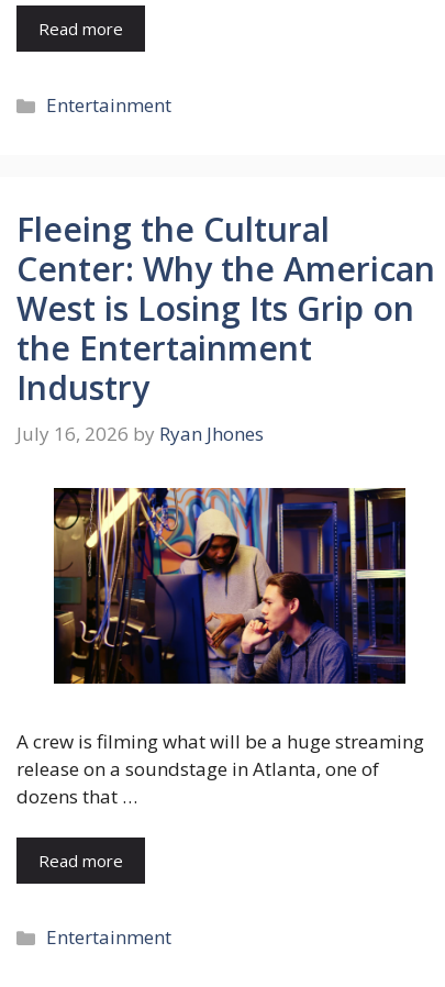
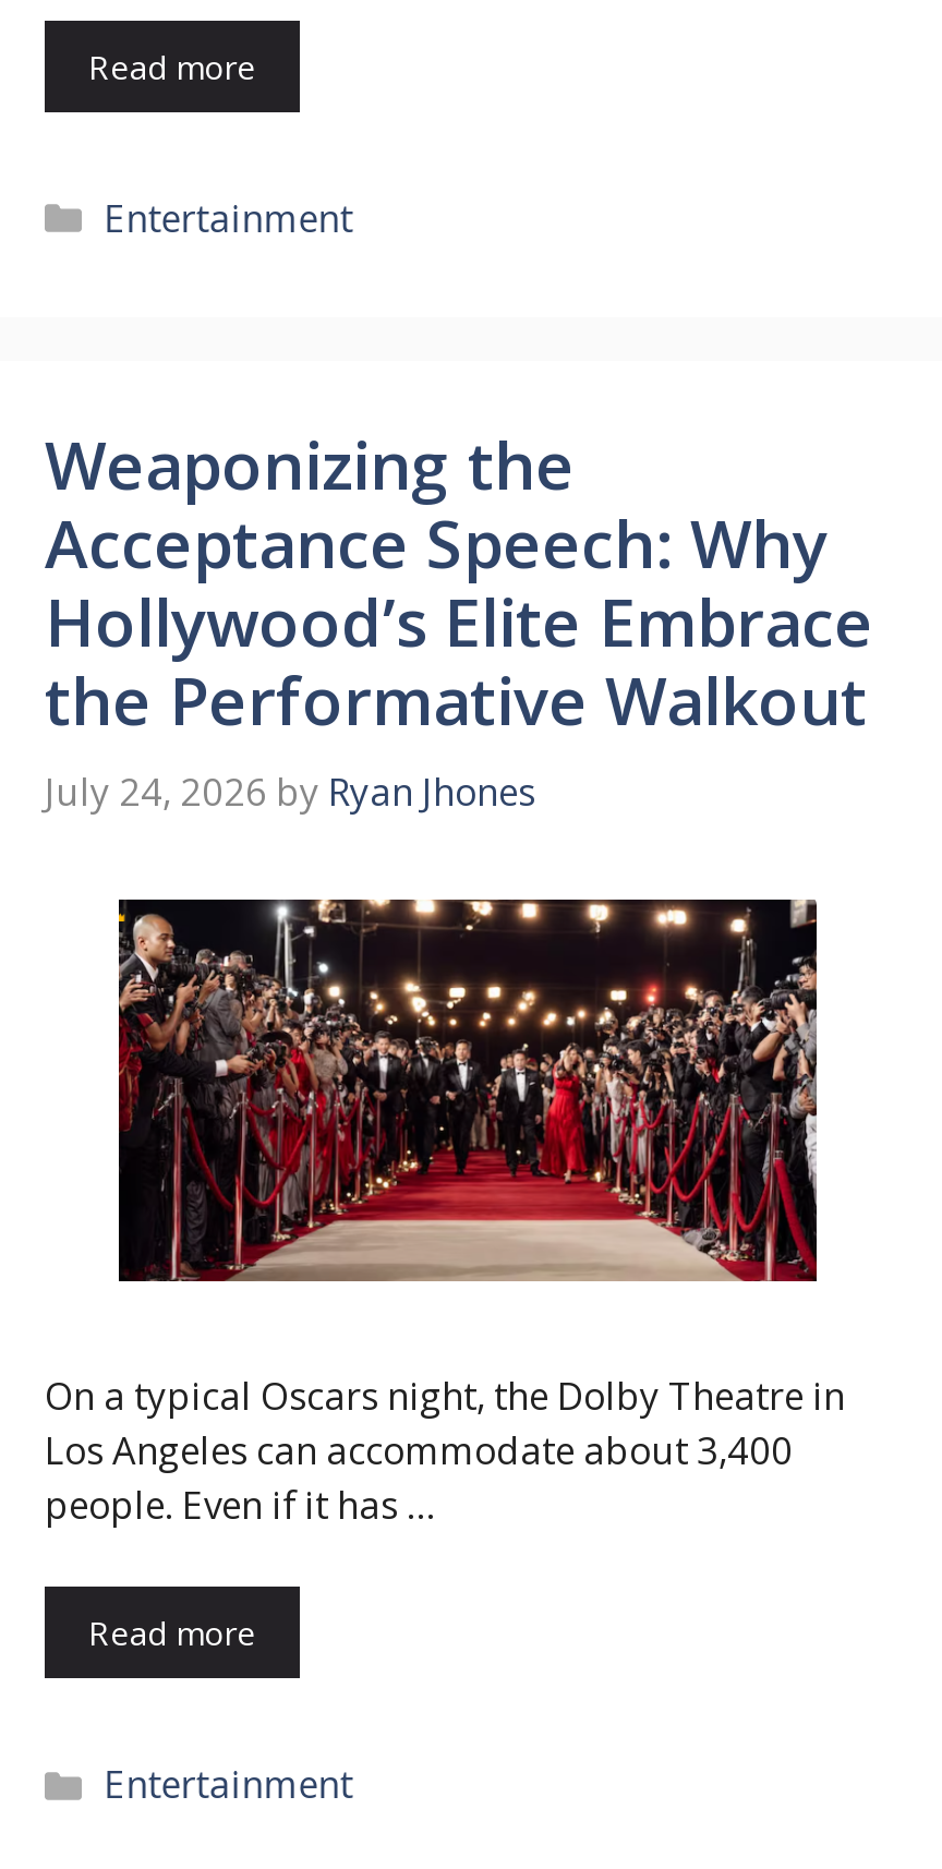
- Fleeing the Cultural
- Center: Why the American
- West is Losing Its Grip on
- the Entertainment
- Industry
- July 16, 2026 by Ryan Jhones
+ Weaponizing the
+ Acceptance Speech: Why
+ Hollywood’s Elite Embrace
+ the Performative Walkout
+ July 24, 2026 by Ryan Jhones

- [image]
+ [image]

- A crew is filming what will be a huge streaming
- release on a soundstage in Atlanta, one of
- dozens that …
+ On a typical Oscars night, the Dolby Theatre in
+ Los Angeles can accommodate about 3,400
+ people. Even if it has …
